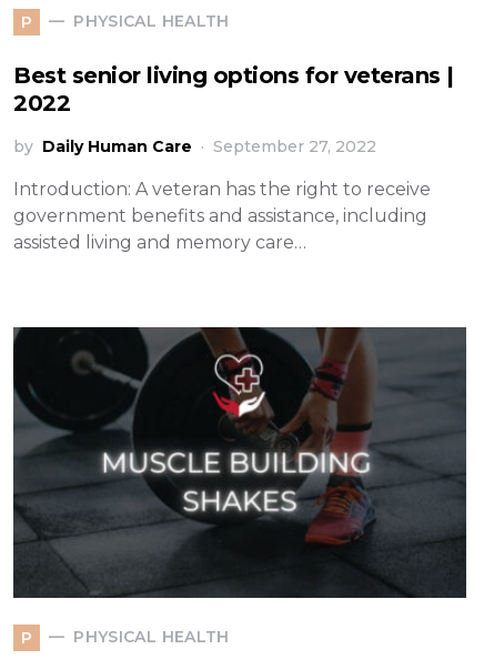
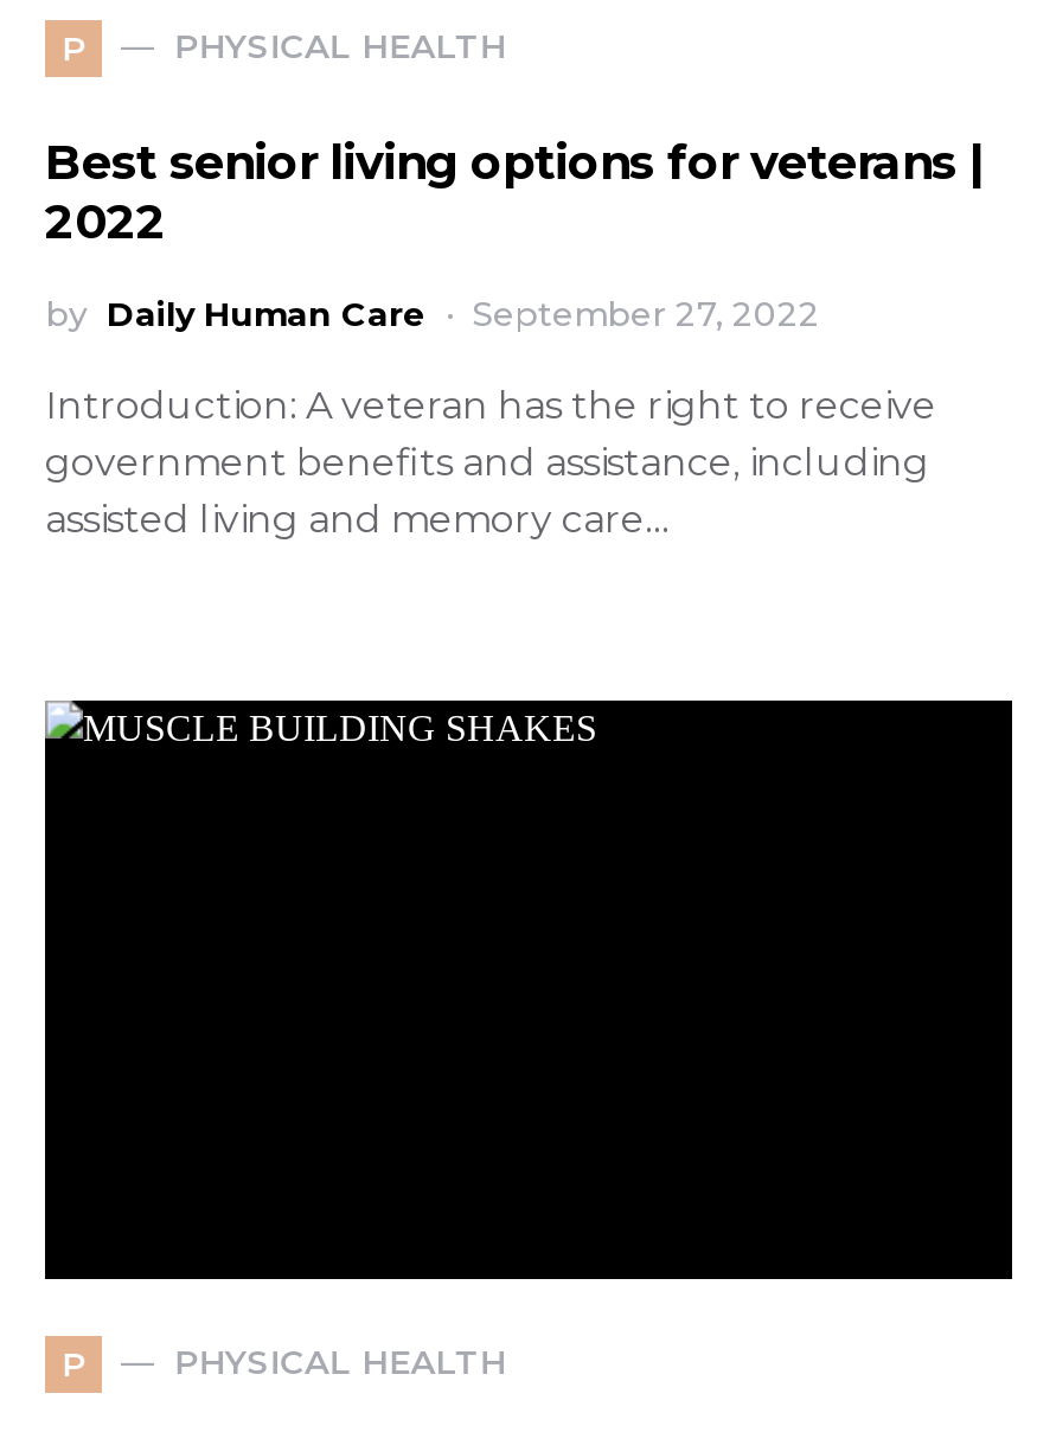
- [image]
